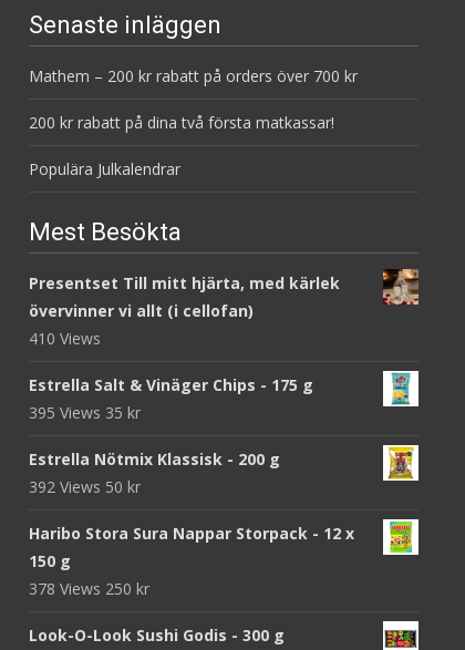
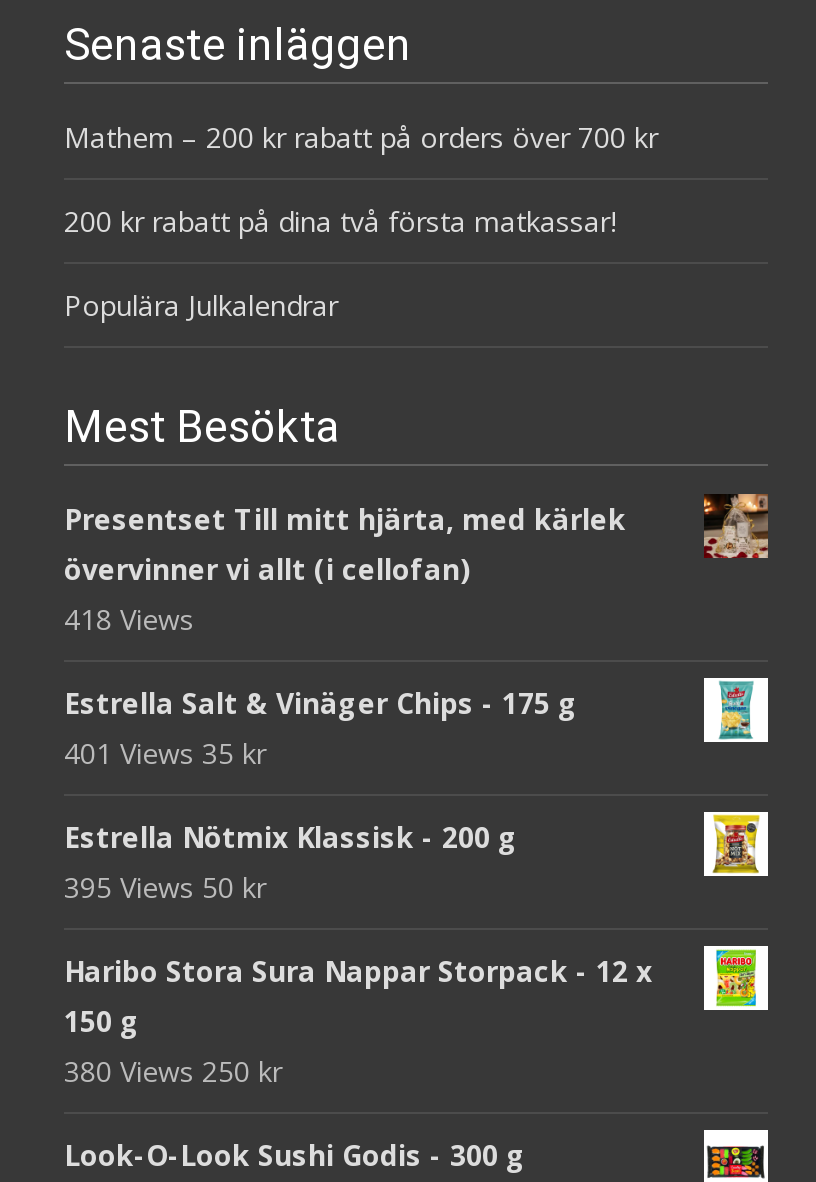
- 410 Views
+ 418 Views

- 395 Views 35 kr
+ 401 Views 35 kr

- 392 Views 50 kr
+ 395 Views 50 kr

- 378 Views 250 kr
+ 380 Views 250 kr
